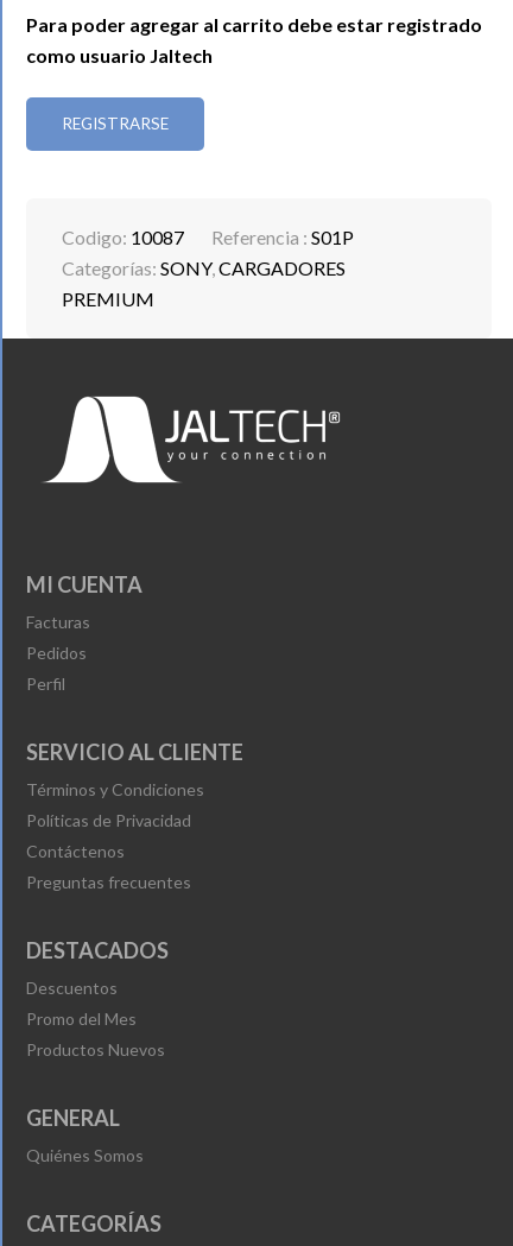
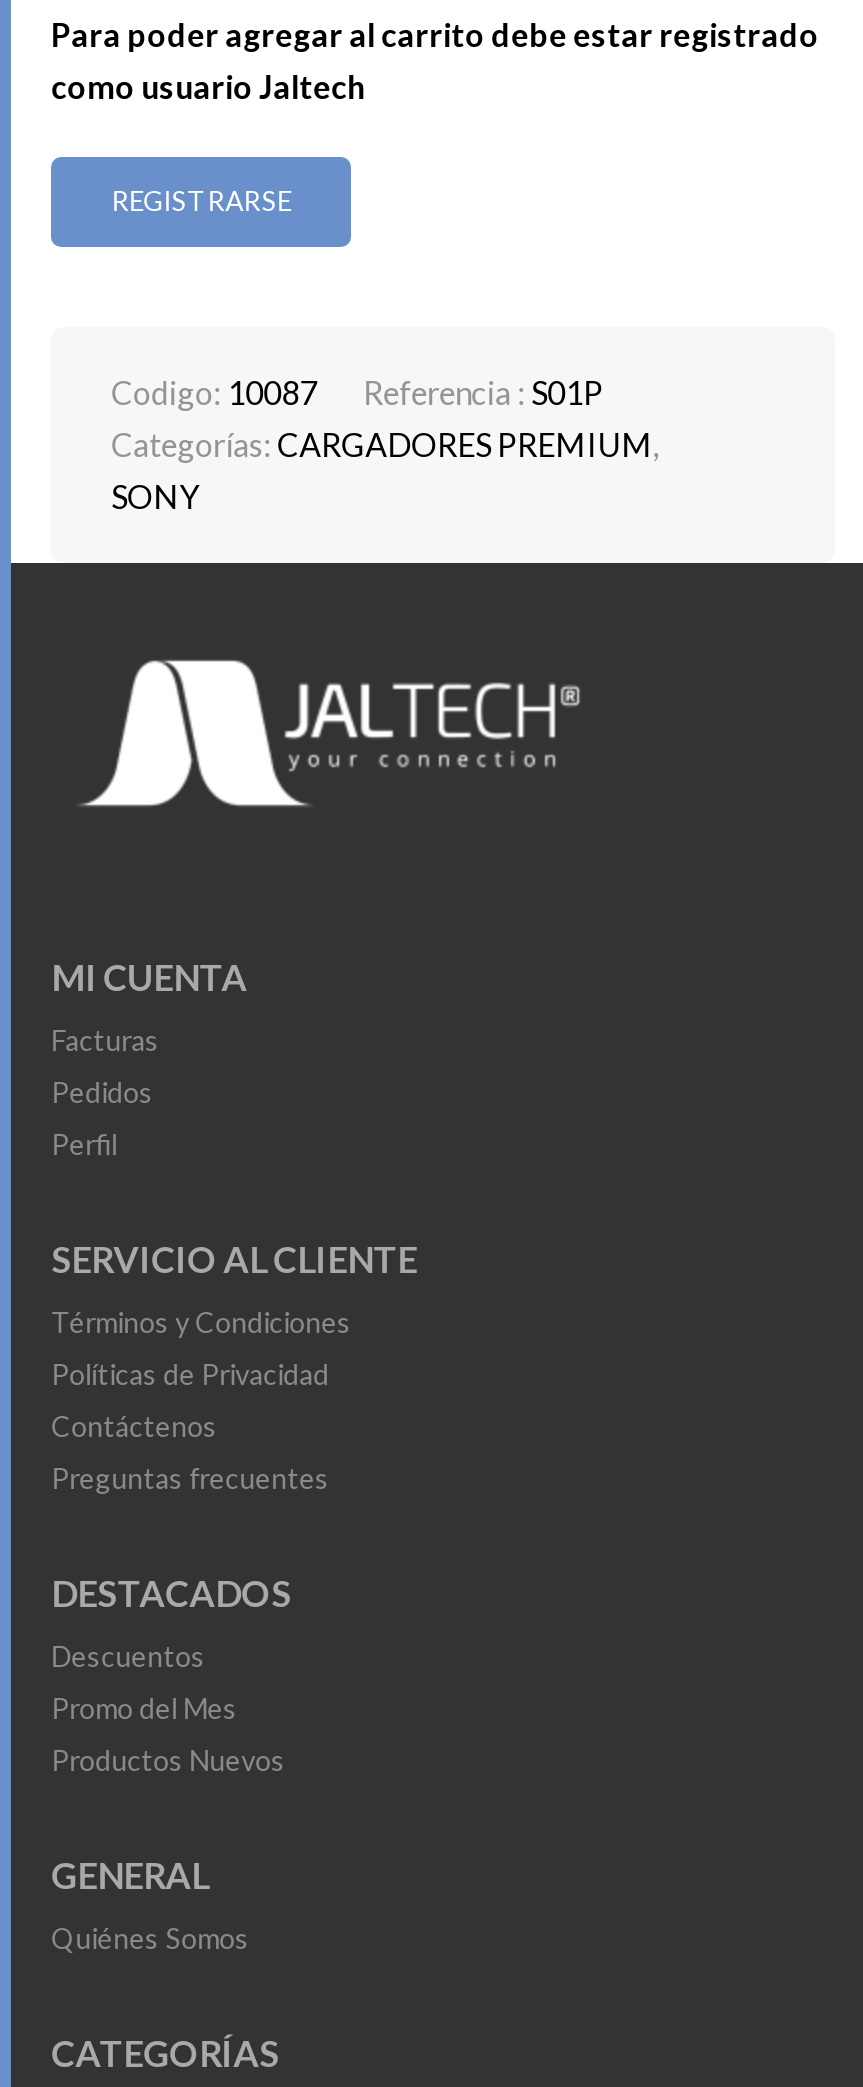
- Categorías: SONY, CARGADORES
- PREMIUM
+ Categorías: CARGADORES PREMIUM,
+ SONY
